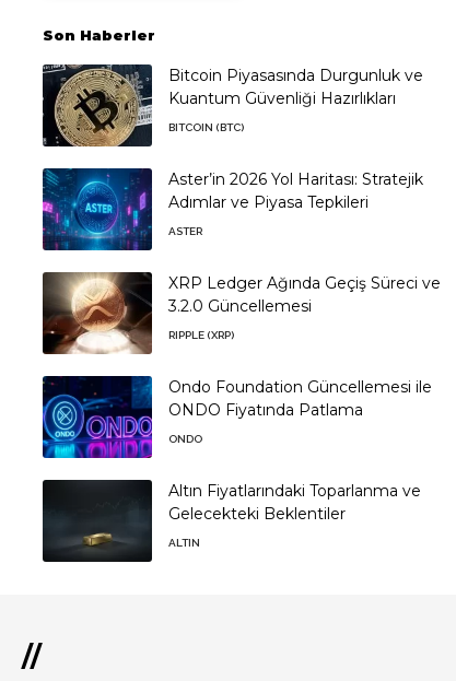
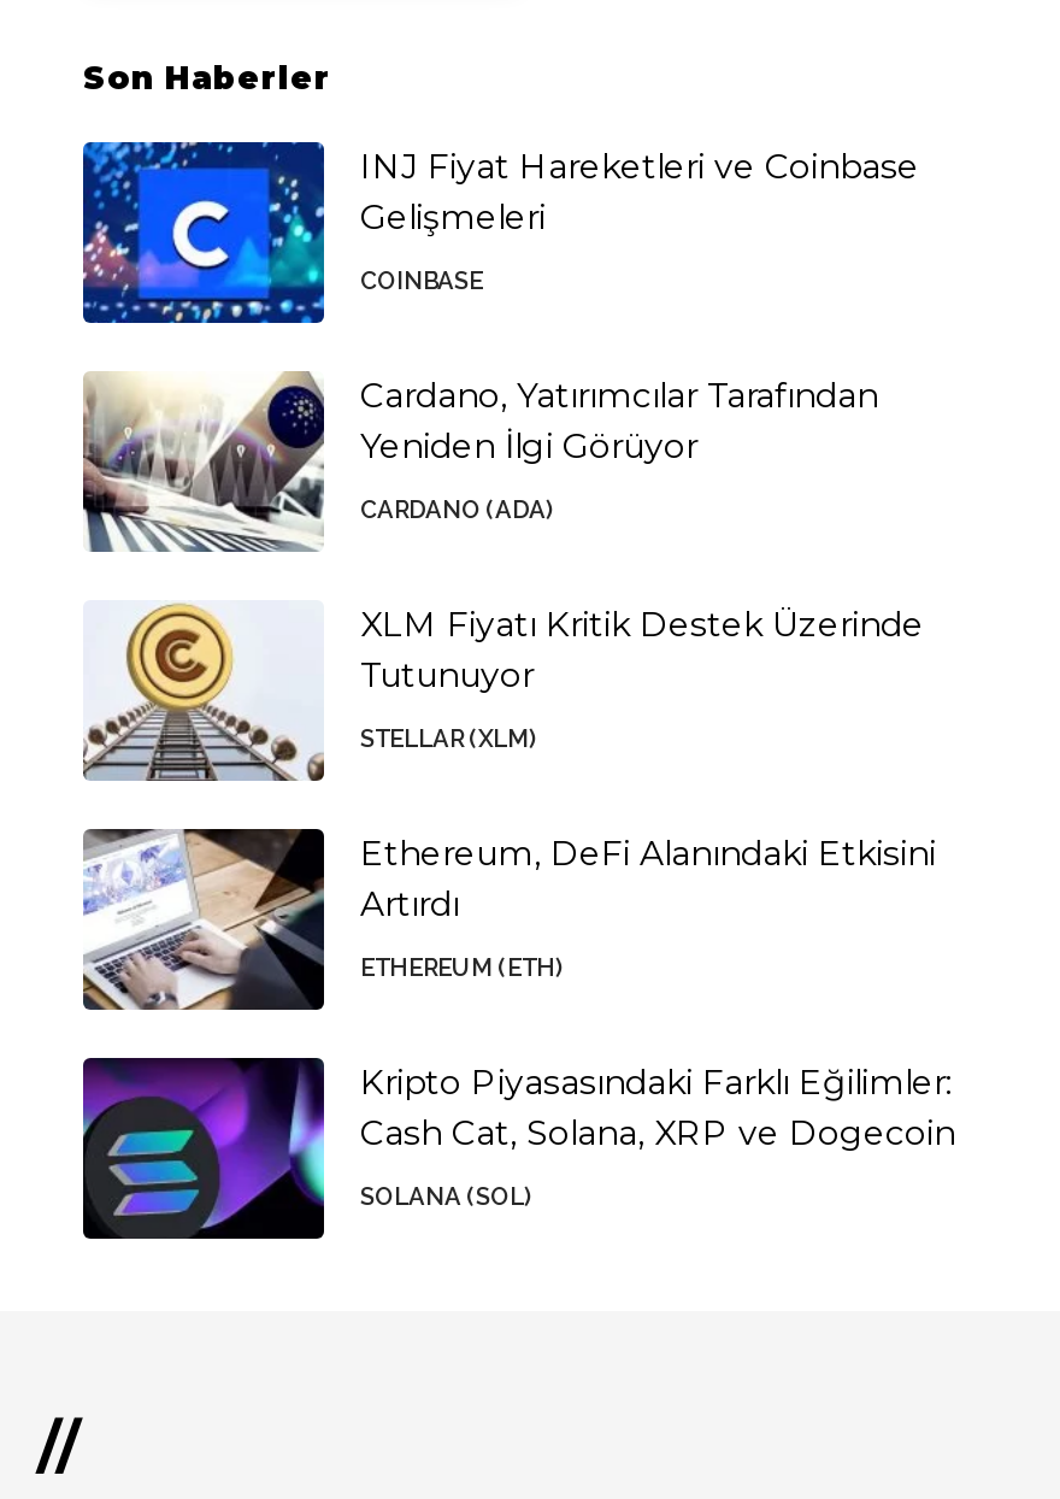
- [image]
- Bitcoin Piyasasında Durgunluk ve
- Kuantum Güvenliği Hazırlıkları
+ [image]
+ INJ Fiyat Hareketleri ve Coinbase
+ Gelişmeleri

- BITCOIN (BTC)
+ COINBASE

- [image]
- Aster’in 2026 Yol Haritası: Stratejik
- Adımlar ve Piyasa Tepkileri
+ [image]
+ Cardano, Yatırımcılar Tarafından
+ Yeniden İlgi Görüyor

- ASTER
+ CARDANO (ADA)

- [image]
- XRP Ledger Ağında Geçiş Süreci ve
- 3.2.0 Güncellemesi
+ [image]
+ XLM Fiyatı Kritik Destek Üzerinde
+ Tutunuyor

- RIPPLE (XRP)
+ STELLAR (XLM)

- [image]
- Ondo Foundation Güncellemesi ile
- ONDO Fiyatında Patlama
+ [image]
+ Ethereum, DeFi Alanındaki Etkisini
+ Artırdı

- ONDO
+ ETHEREUM (ETH)

- [image]
- Altın Fiyatlarındaki Toparlanma ve
- Gelecekteki Beklentiler
+ [image]
+ Kripto Piyasasındaki Farklı Eğilimler:
+ Cash Cat, Solana, XRP ve Dogecoin

- ALTIN
+ SOLANA (SOL)
